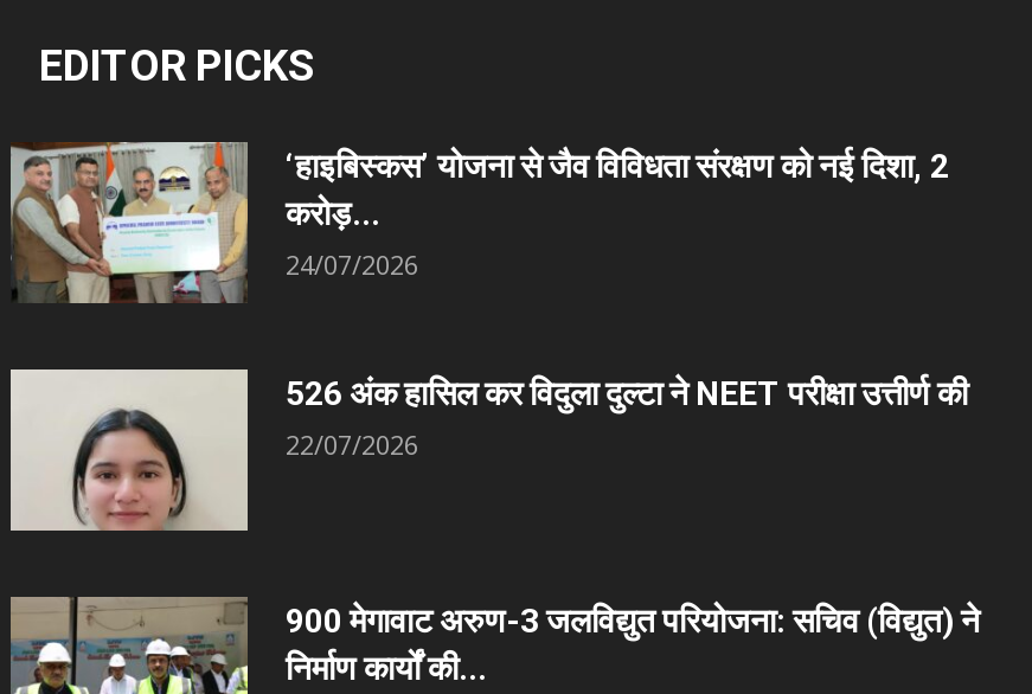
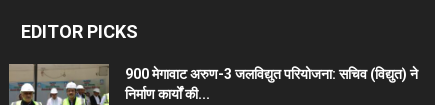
- [image]
- ‘हाइबिस्कस’ योजना से जैव विविधता संरक्षण को नई दिशा, 2
- करोड़...
- 24/07/2026
- 526 अंक हासिल कर विदुला दुल्टा ने NEET परीक्षा उत्तीर्ण की
- 22/07/2026

- [image]
